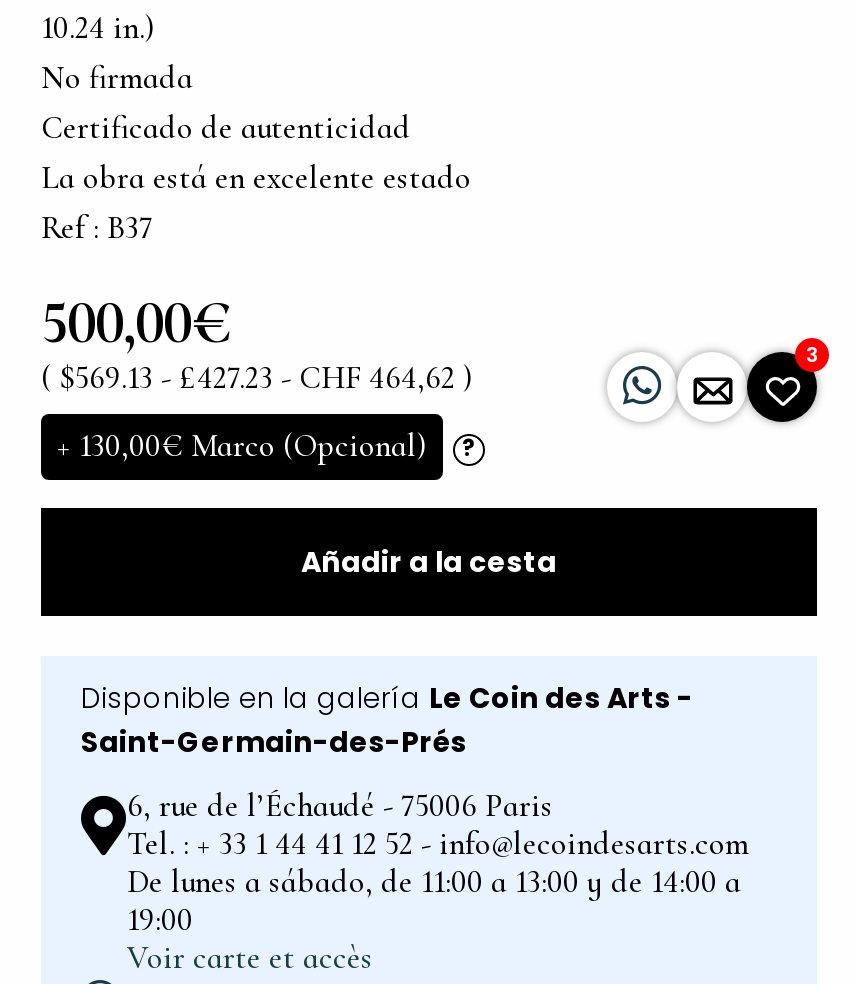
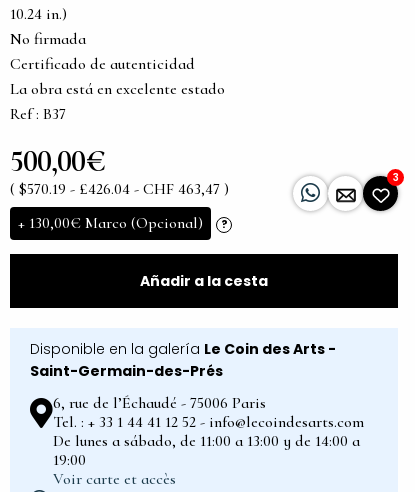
- ( $569.13 - £427.23 - CHF 464,62 )
+ ( $570.19 - £426.04 - CHF 463,47 )
